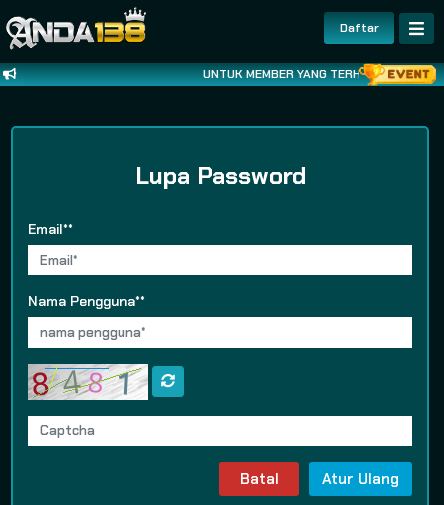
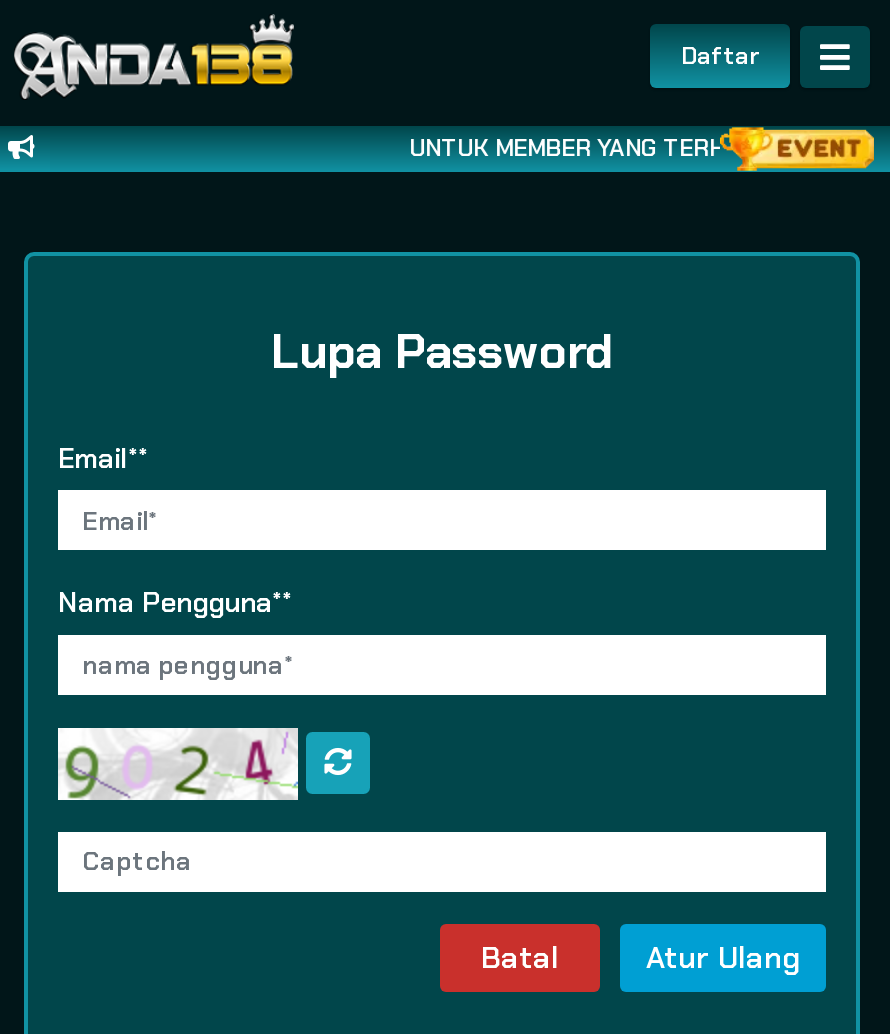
- [image]
+ [image]
